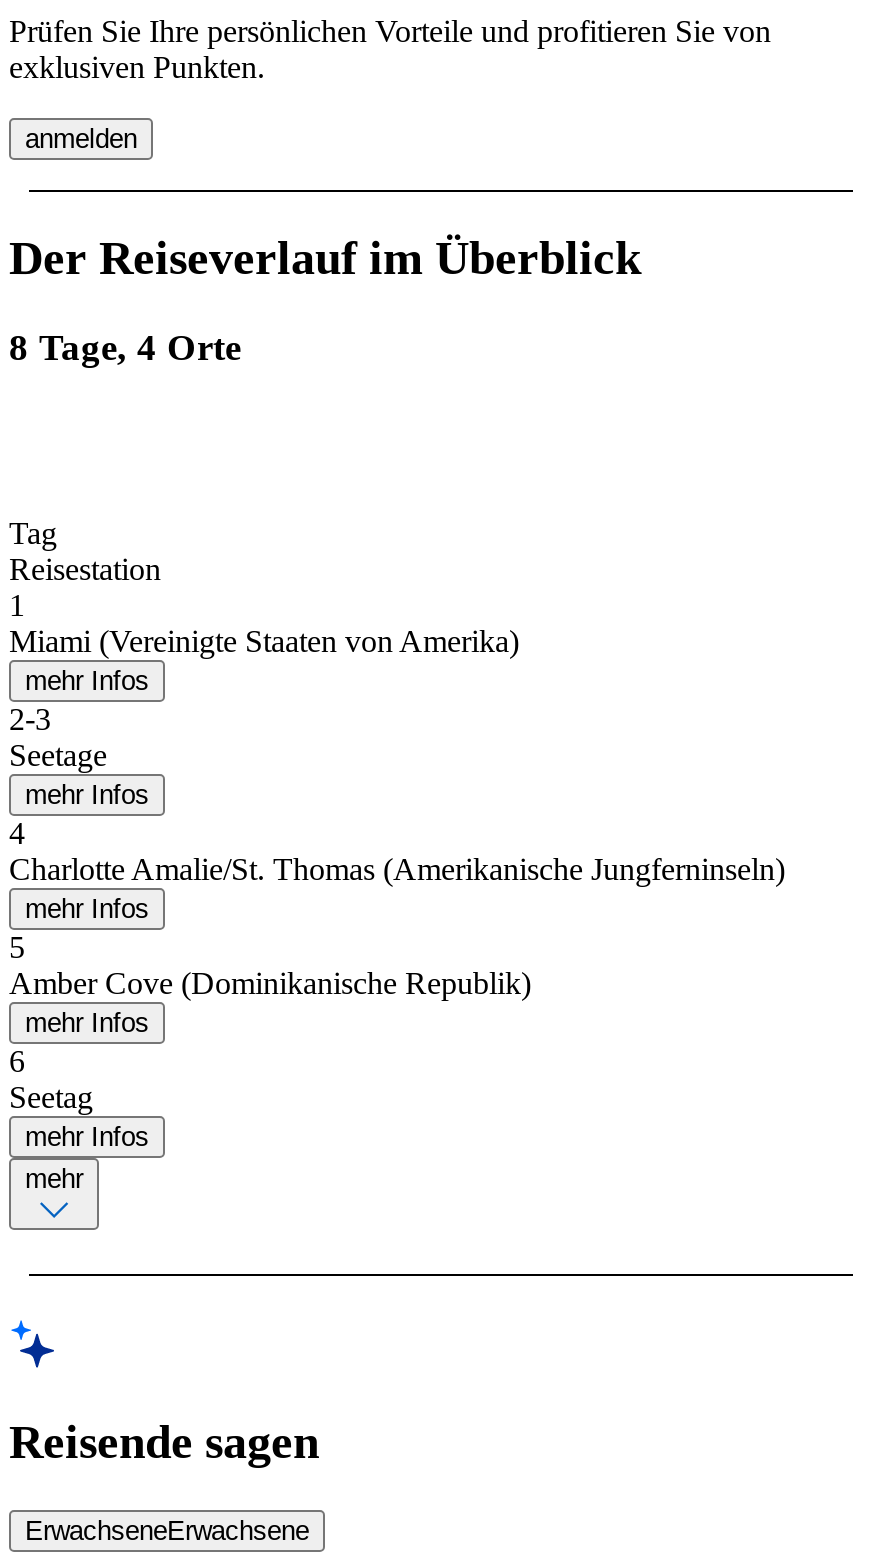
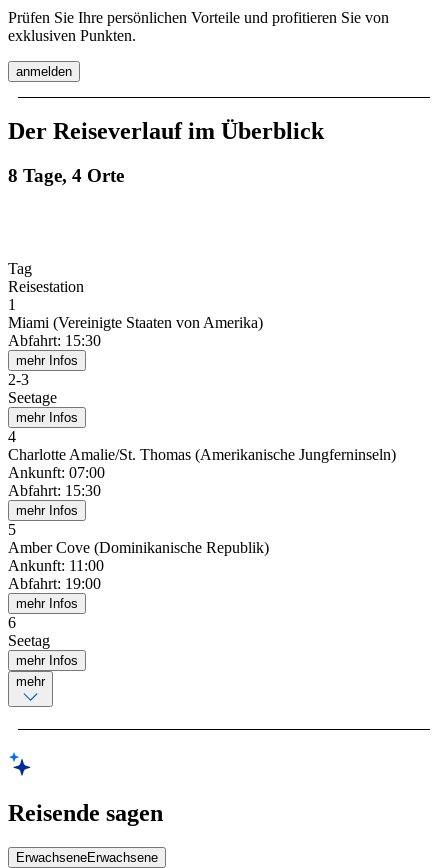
+ Abfahrt: 15:30

+ Ankunft: 07:00
+ Abfahrt: 15:30

+ Ankunft: 11:00
+ Abfahrt: 19:00
